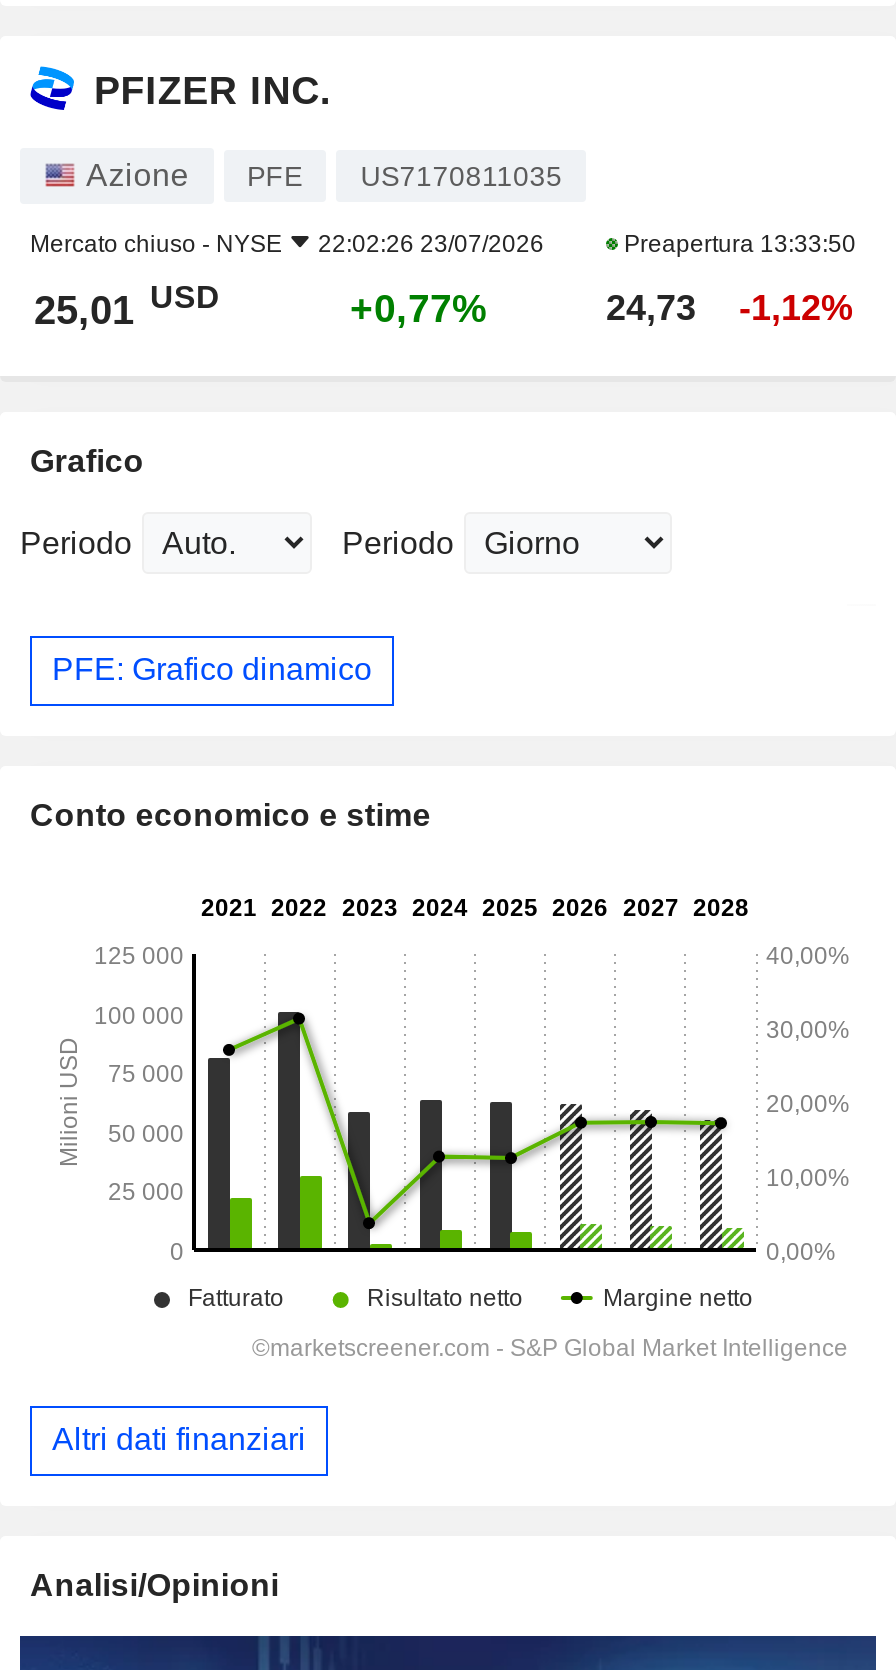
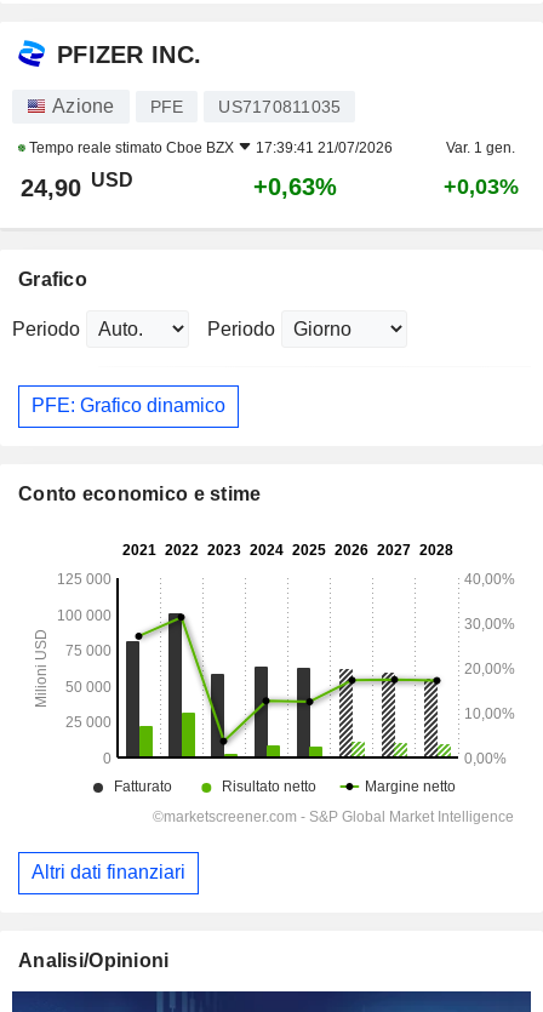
- Mercato chiuso - NYSE
- 22:02:26 23/07/2026
- Preapertura 13:33:50
+ Tempo reale stimato Cboe BZX
+ 17:39:41 21/07/2026
+ Var. 1 gen.

- 25,01 USD
- +0,77%
- 24,73
- -1,12%
+ 24,90 USD
+ +0,63%
+ +0,03%
